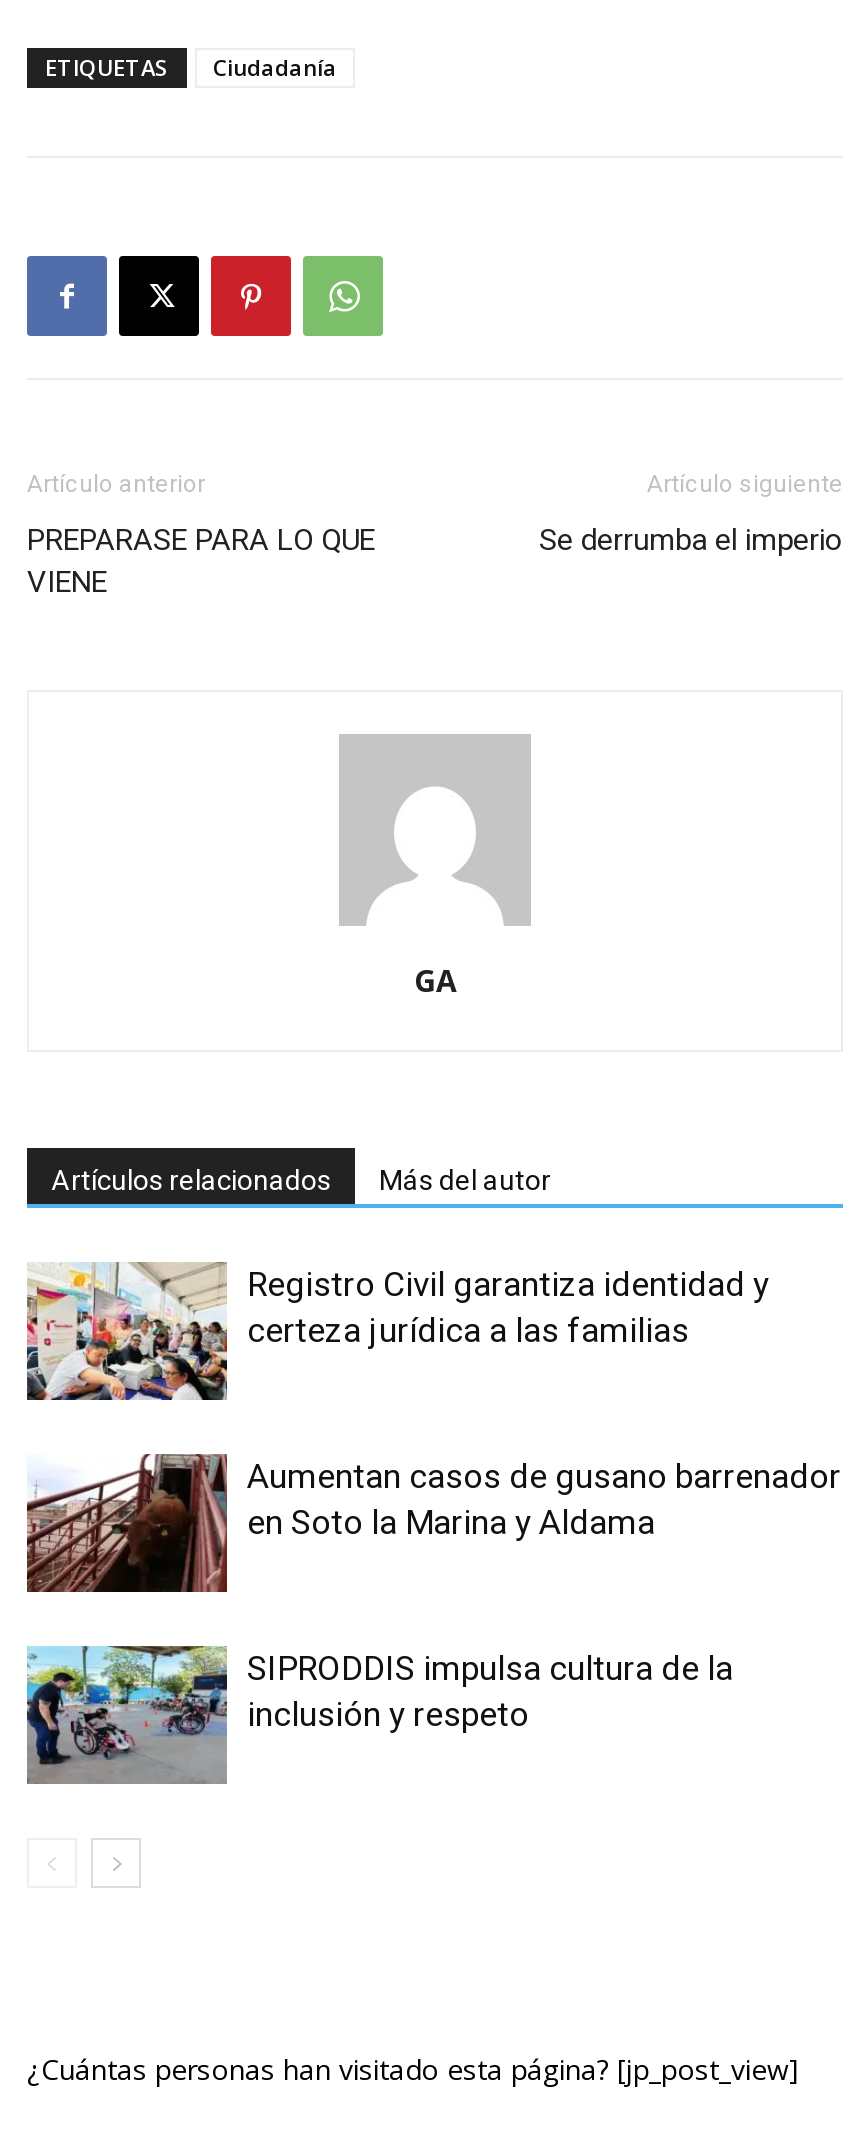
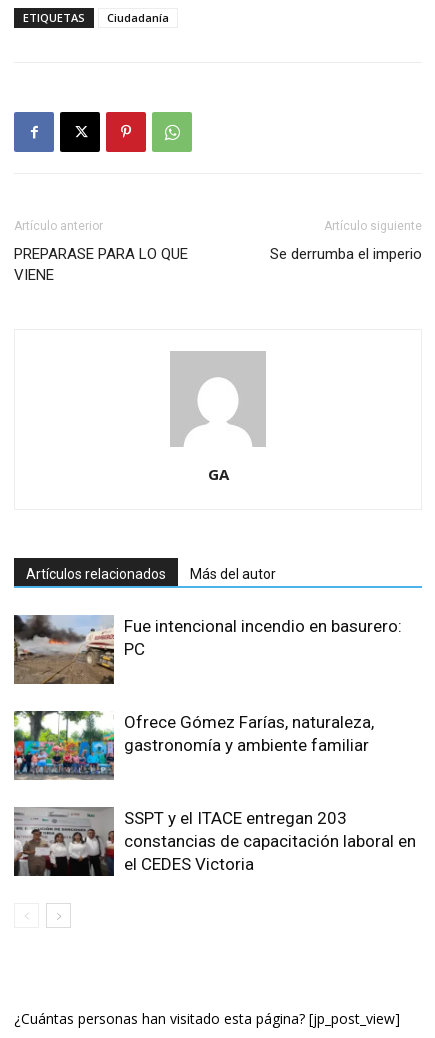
- [image]
- Registro Civil garantiza identidad y
- certeza jurídica a las familias
+ [image]
+ Fue intencional incendio en basurero:
+ PC

- [image]
- Aumentan casos de gusano barrenador
- en Soto la Marina y Aldama
+ [image]
+ Ofrece Gómez Farías, naturaleza,
+ gastronomía y ambiente familiar

- [image]
- SIPRODDIS impulsa cultura de la
- inclusión y respeto
+ [image]
+ SSPT y el ITACE entregan 203
+ constancias de capacitación laboral en
+ el CEDES Victoria
